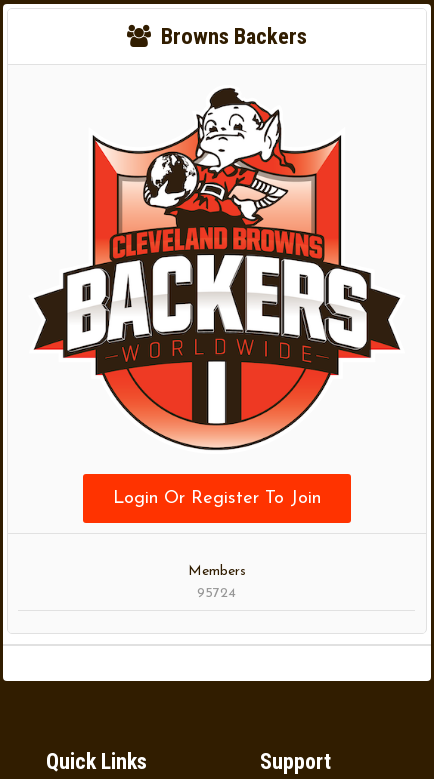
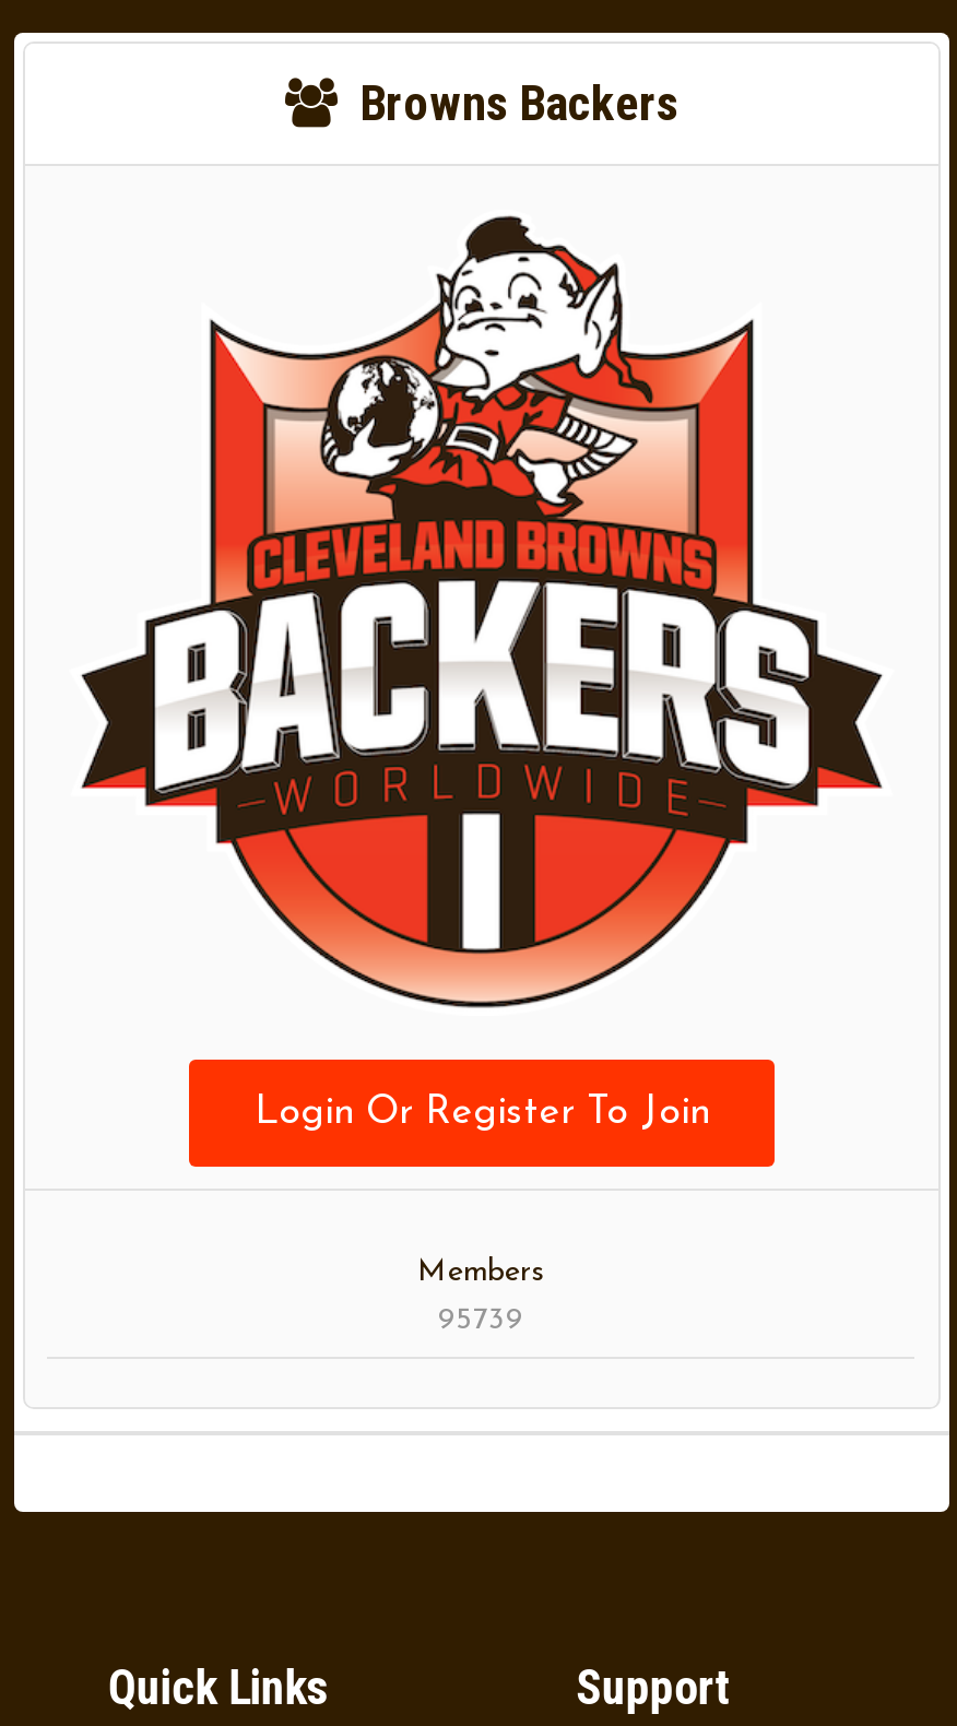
- 95724
+ 95739
